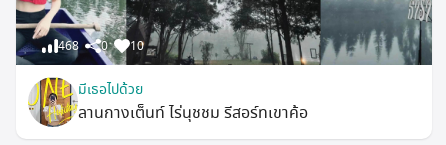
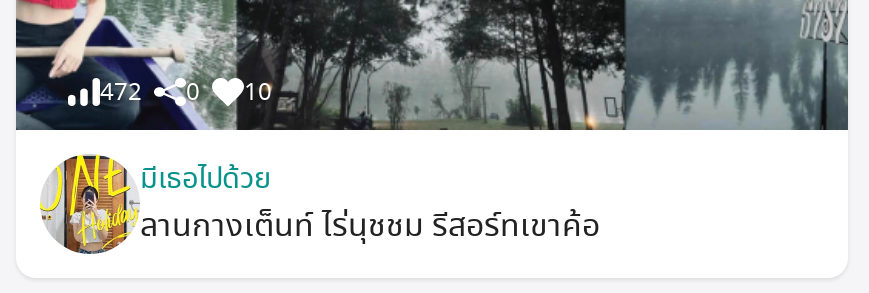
- 468
+ 472
